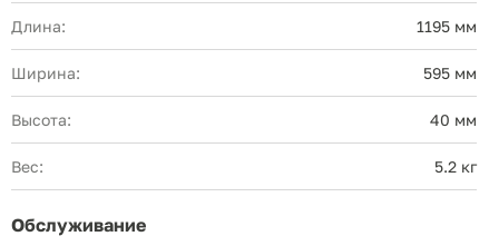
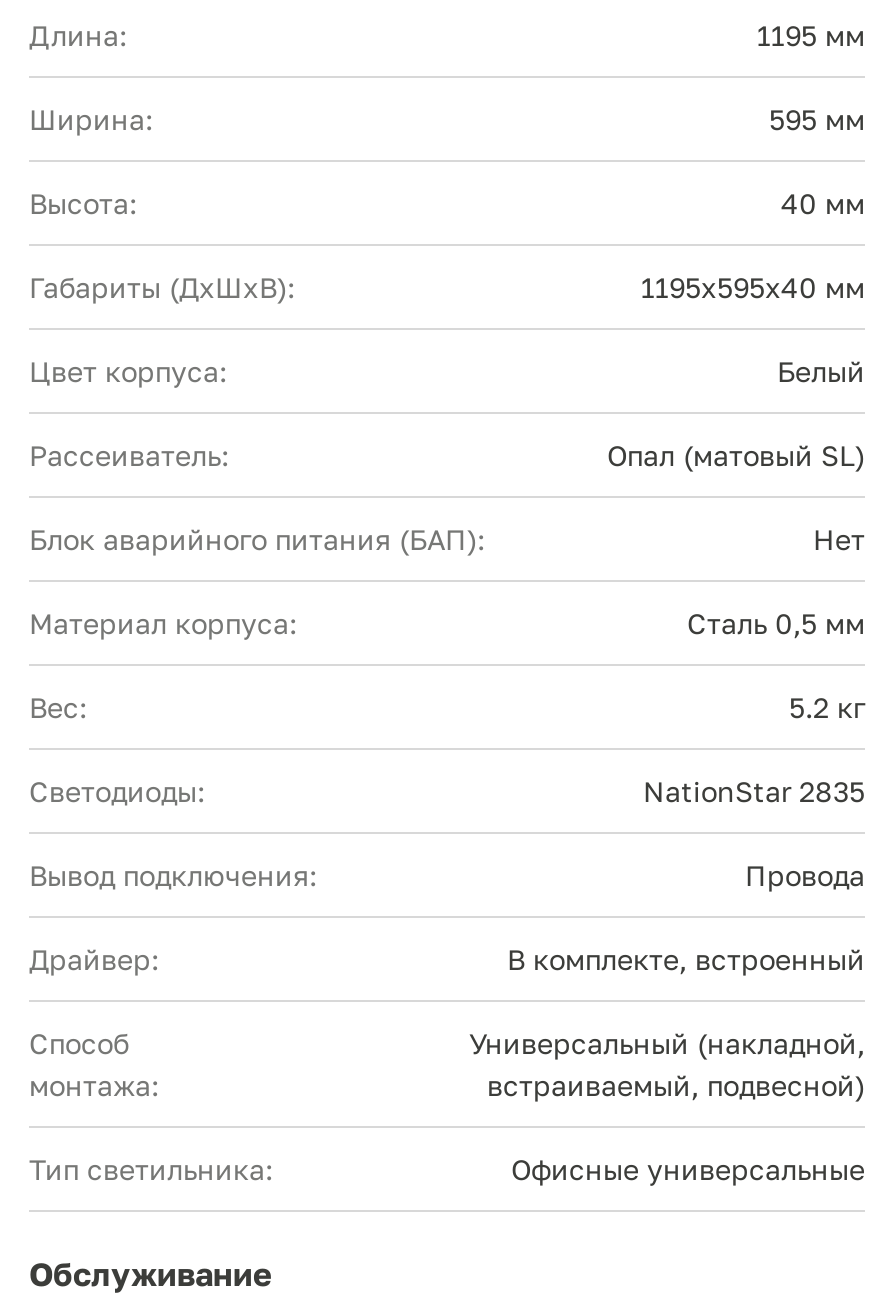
+ Габариты (ДхШхВ):
+ 1195х595х40 мм
+ Цвет корпуса:
+ Белый
+ Рассеиватель:
+ Опал (матовый SL)
+ Блок аварийного питания (БАП):
+ Нет
+ Материал корпуса:
+ Сталь 0,5 мм

+ Светодиоды:
+ NationStar 2835
+ Вывод подключения:
+ Провода
+ Драйвер:
+ В комплекте, встроенный
+ Способ
+ монтажа:

+ Универсальный (накладной,
+ встраиваемый, подвесной)
+ Тип светильника:
+ Офисные универсальные
